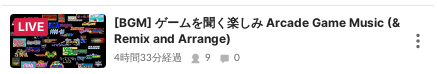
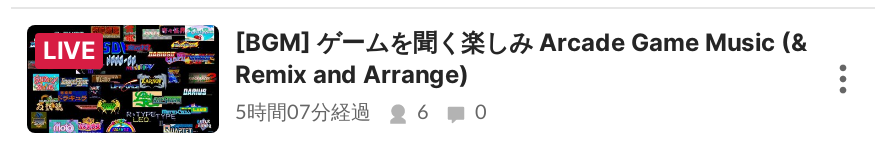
- 4時間33分経過
+ 5時間07分経過

- 9
+ 6
